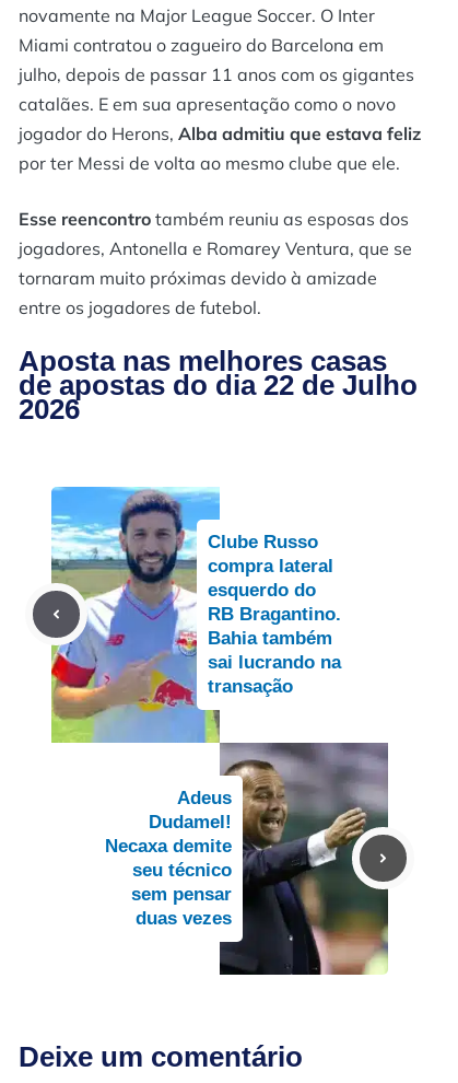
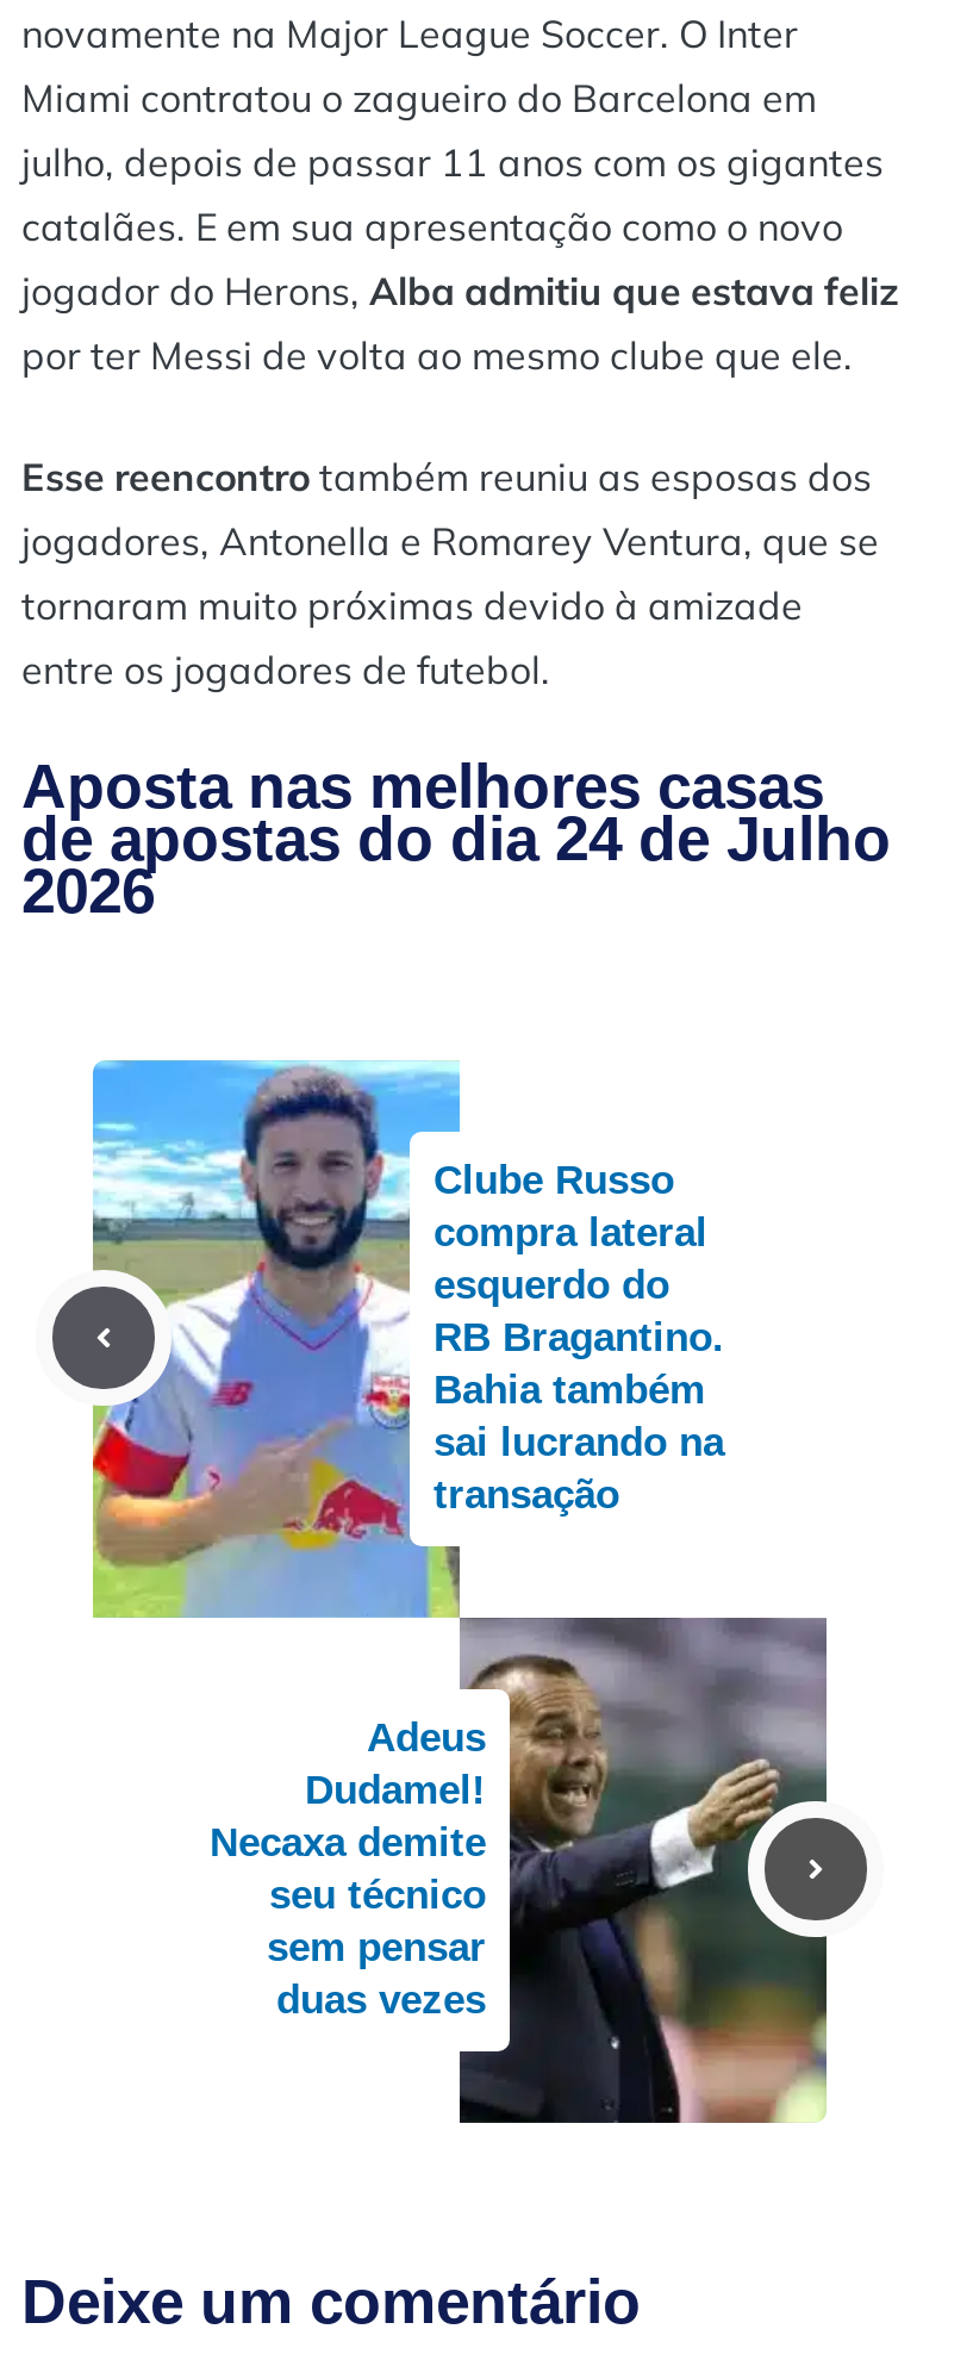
- de apostas do dia 22 de Julho
+ de apostas do dia 24 de Julho
